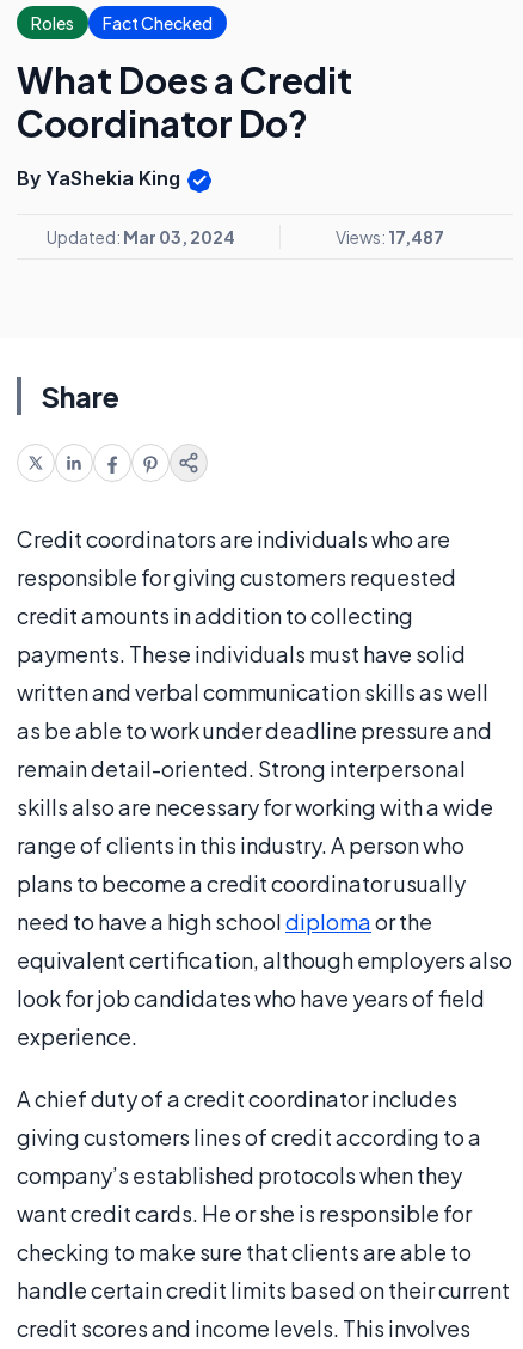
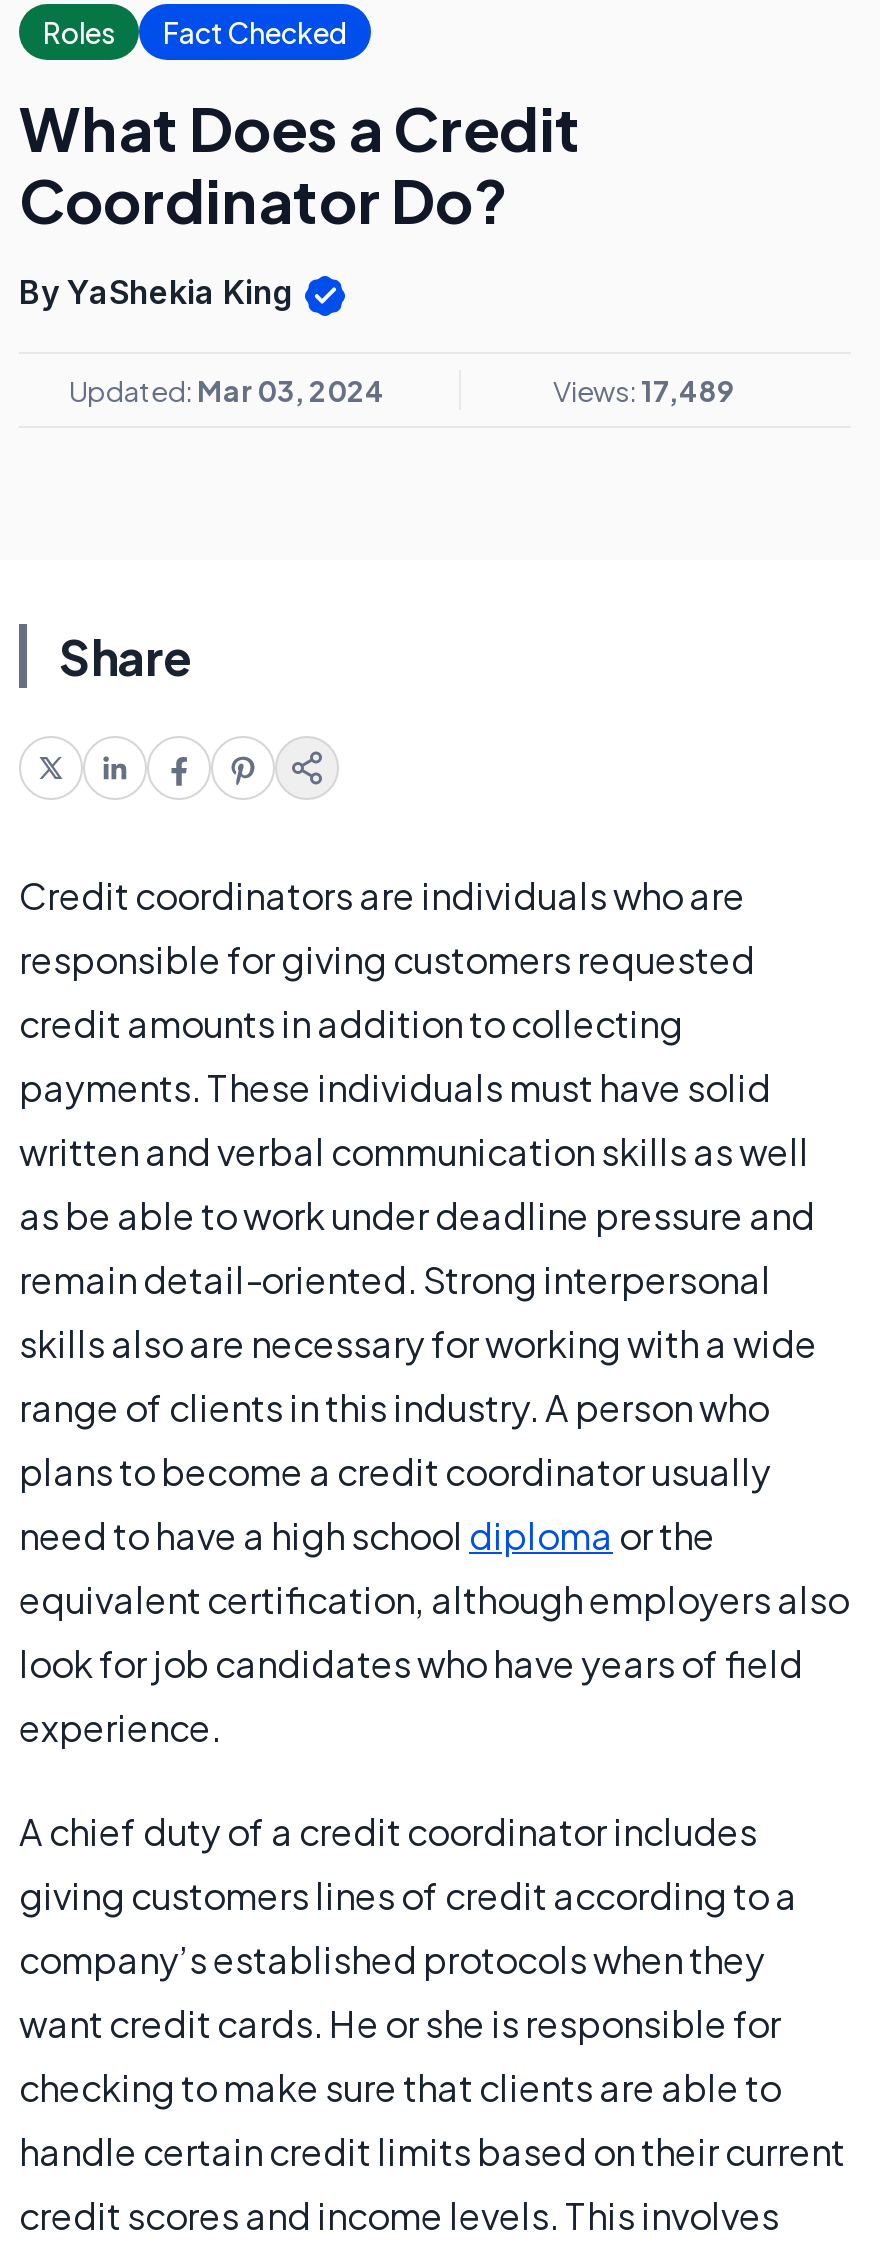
- Views: 17,487
+ Views: 17,489
